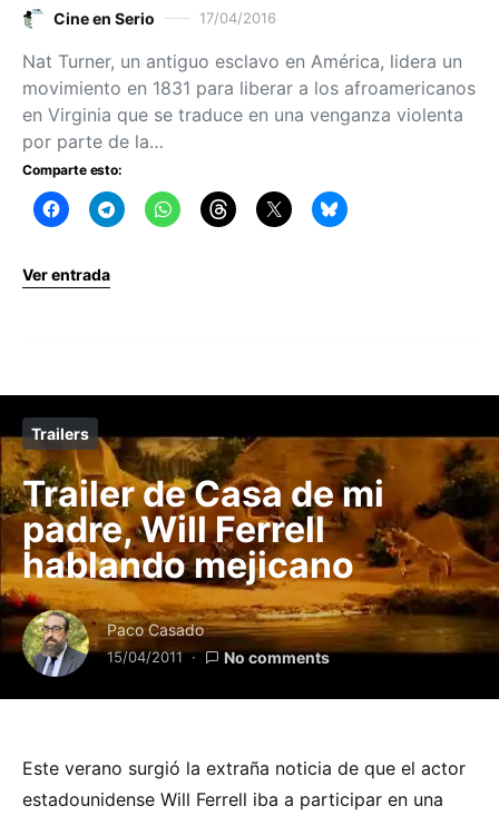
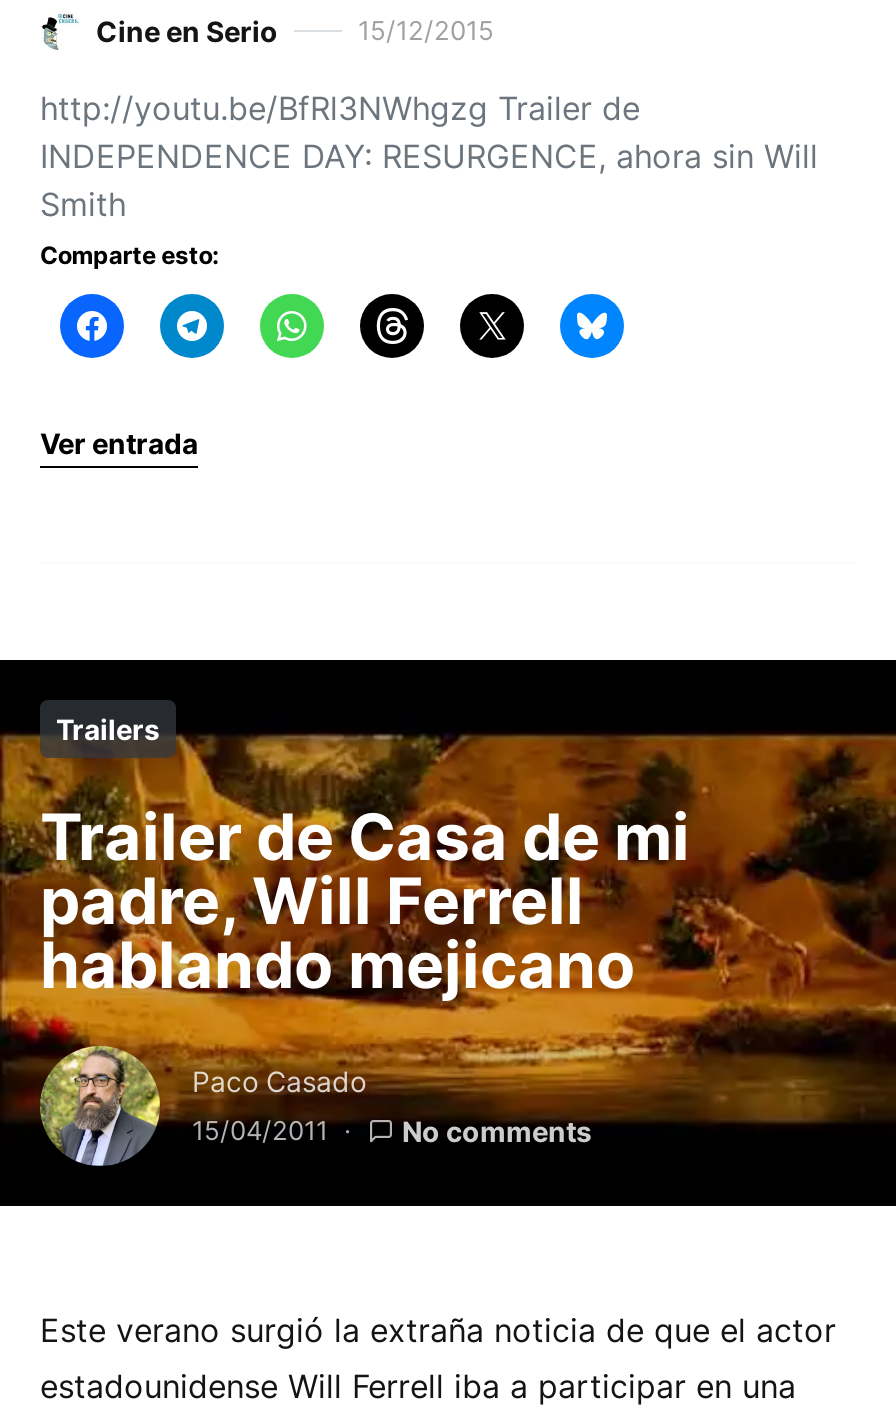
- 17/04/2016
+ 15/12/2015

- Nat Turner, un antiguo esclavo en América, lidera un
- movimiento en 1831 para liberar a los afroamericanos
- en Virginia que se traduce en una venganza violenta
- por parte de la…
+ http://youtu.be/BfRl3NWhgzg Trailer de
+ INDEPENDENCE DAY: RESURGENCE, ahora sin Will
+ Smith
